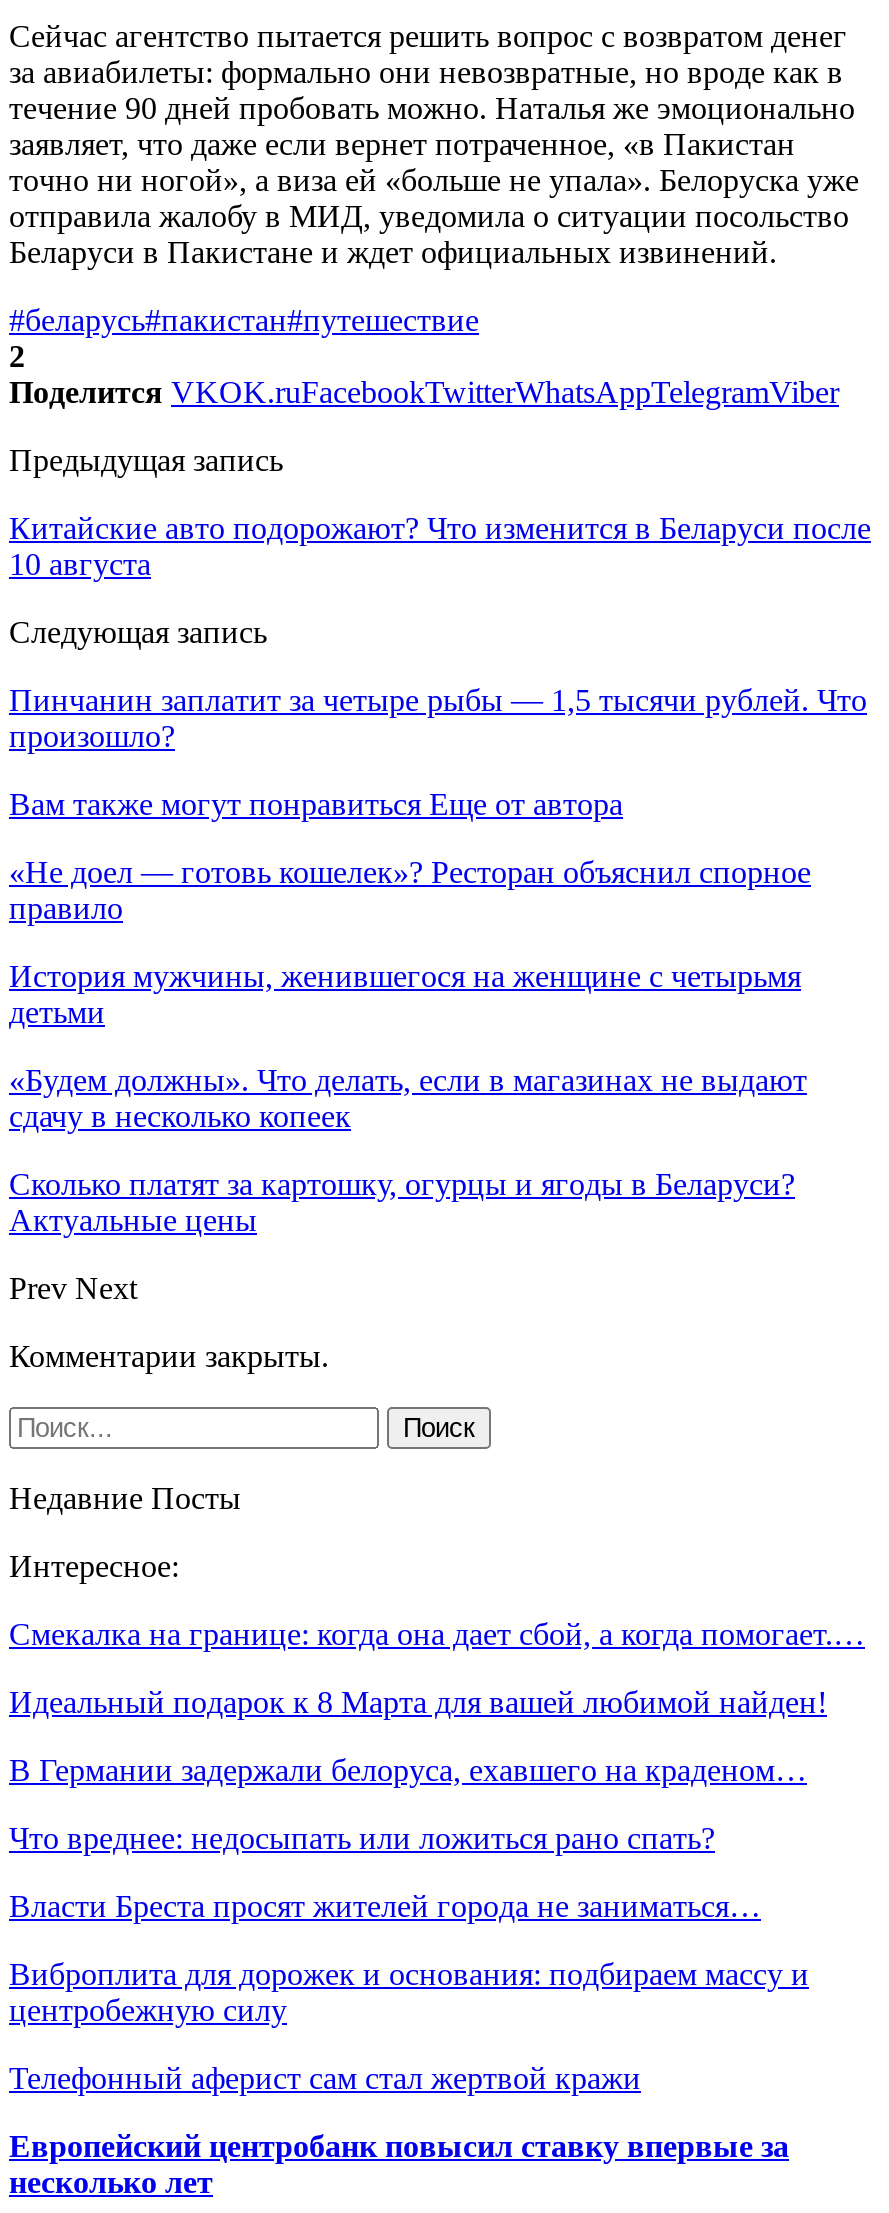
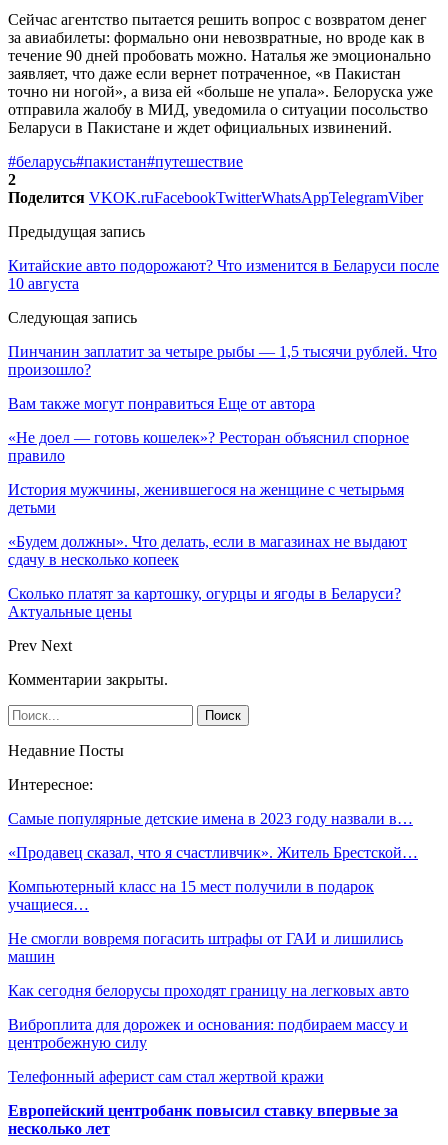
- Смекалка на границе: когда она дает сбой, а когда помогает.…
+ Самые популярные детские имена в 2023 году назвали в…

- Идеальный подарок к 8 Марта для вашей любимой найден!
+ «Продавец сказал, что я счастливчик». Житель Брестской…

- В Германии задержали белоруса, ехавшего на краденом…
+ Компьютерный класс на 15 мест получили в подарок
+ учащиеся…

- Что вреднее: недосыпать или ложиться рано спать?
+ Не смогли вовремя погасить штрафы от ГАИ и лишились
+ машин

- Власти Бреста просят жителей города не заниматься…
+ Как сегодня белорусы проходят границу на легковых авто
